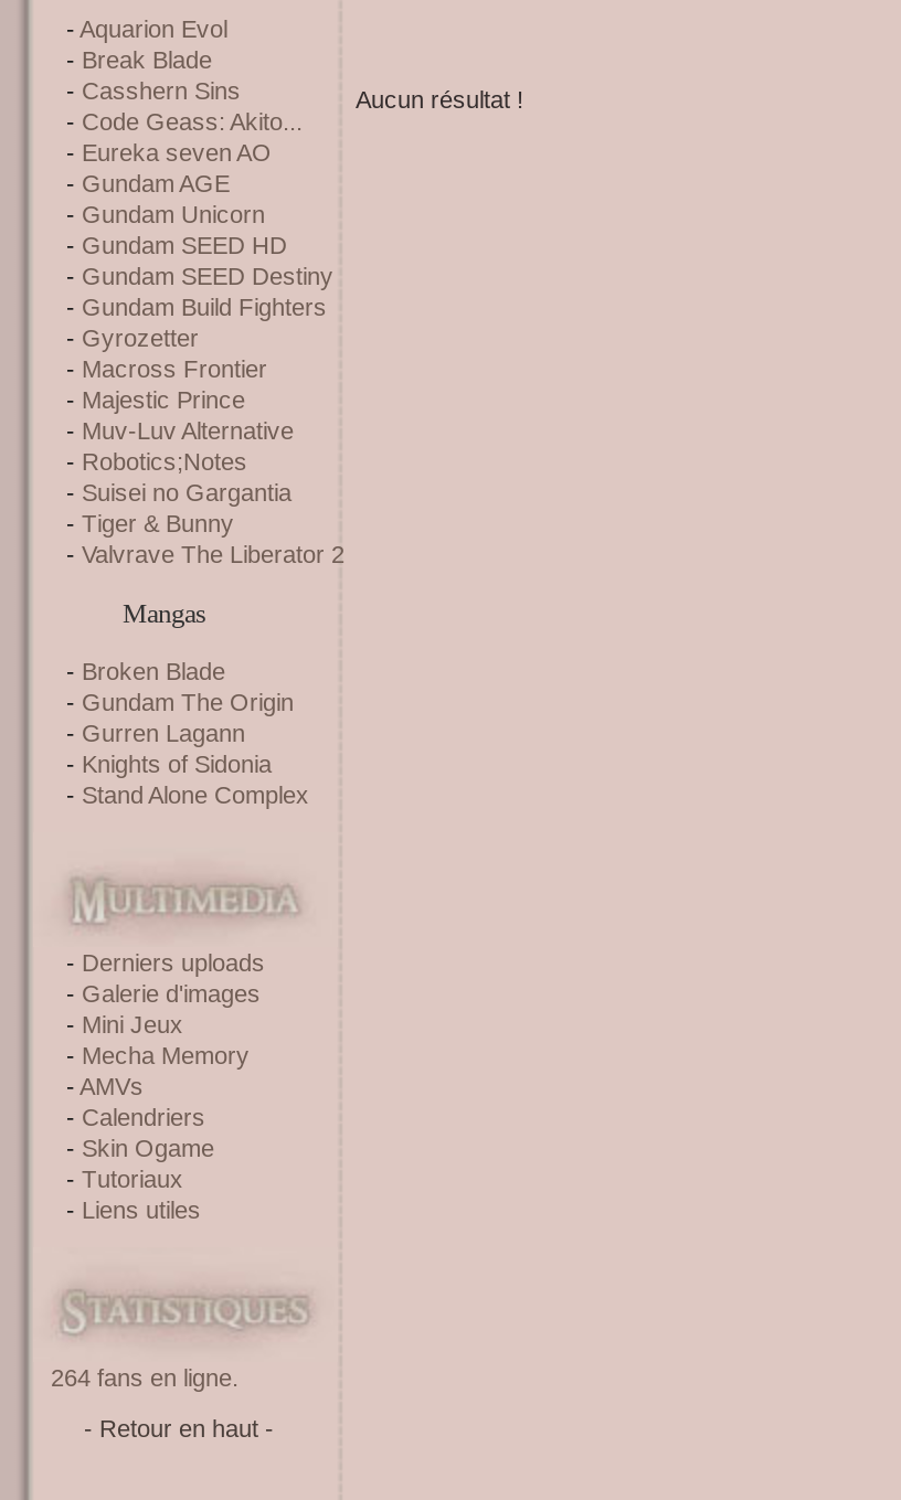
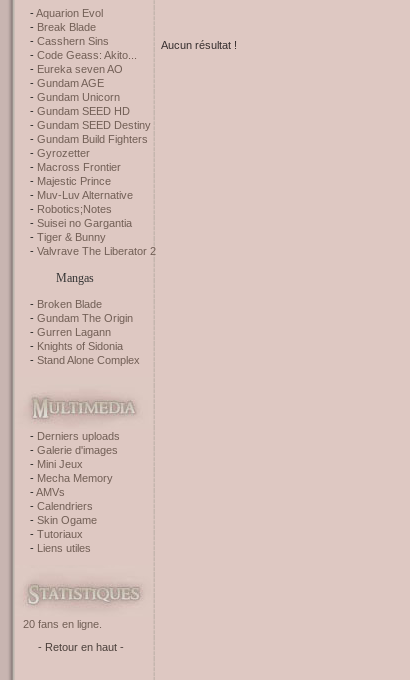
- 264 fans en ligne.
+ 20 fans en ligne.
